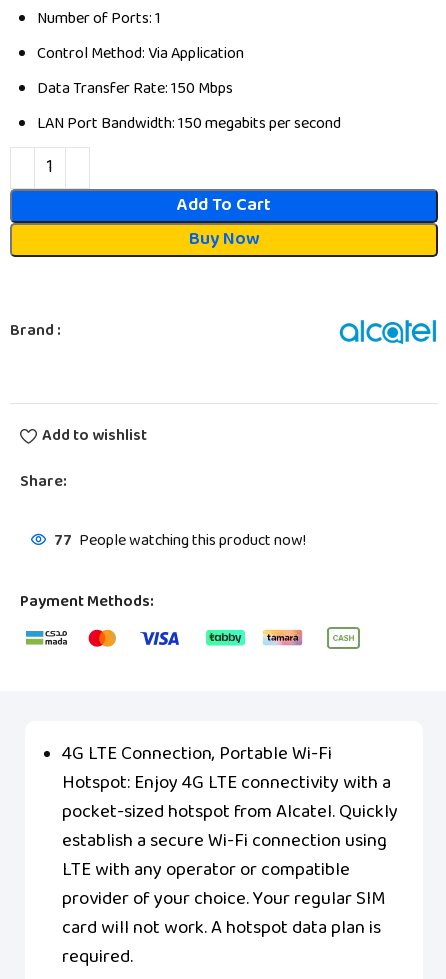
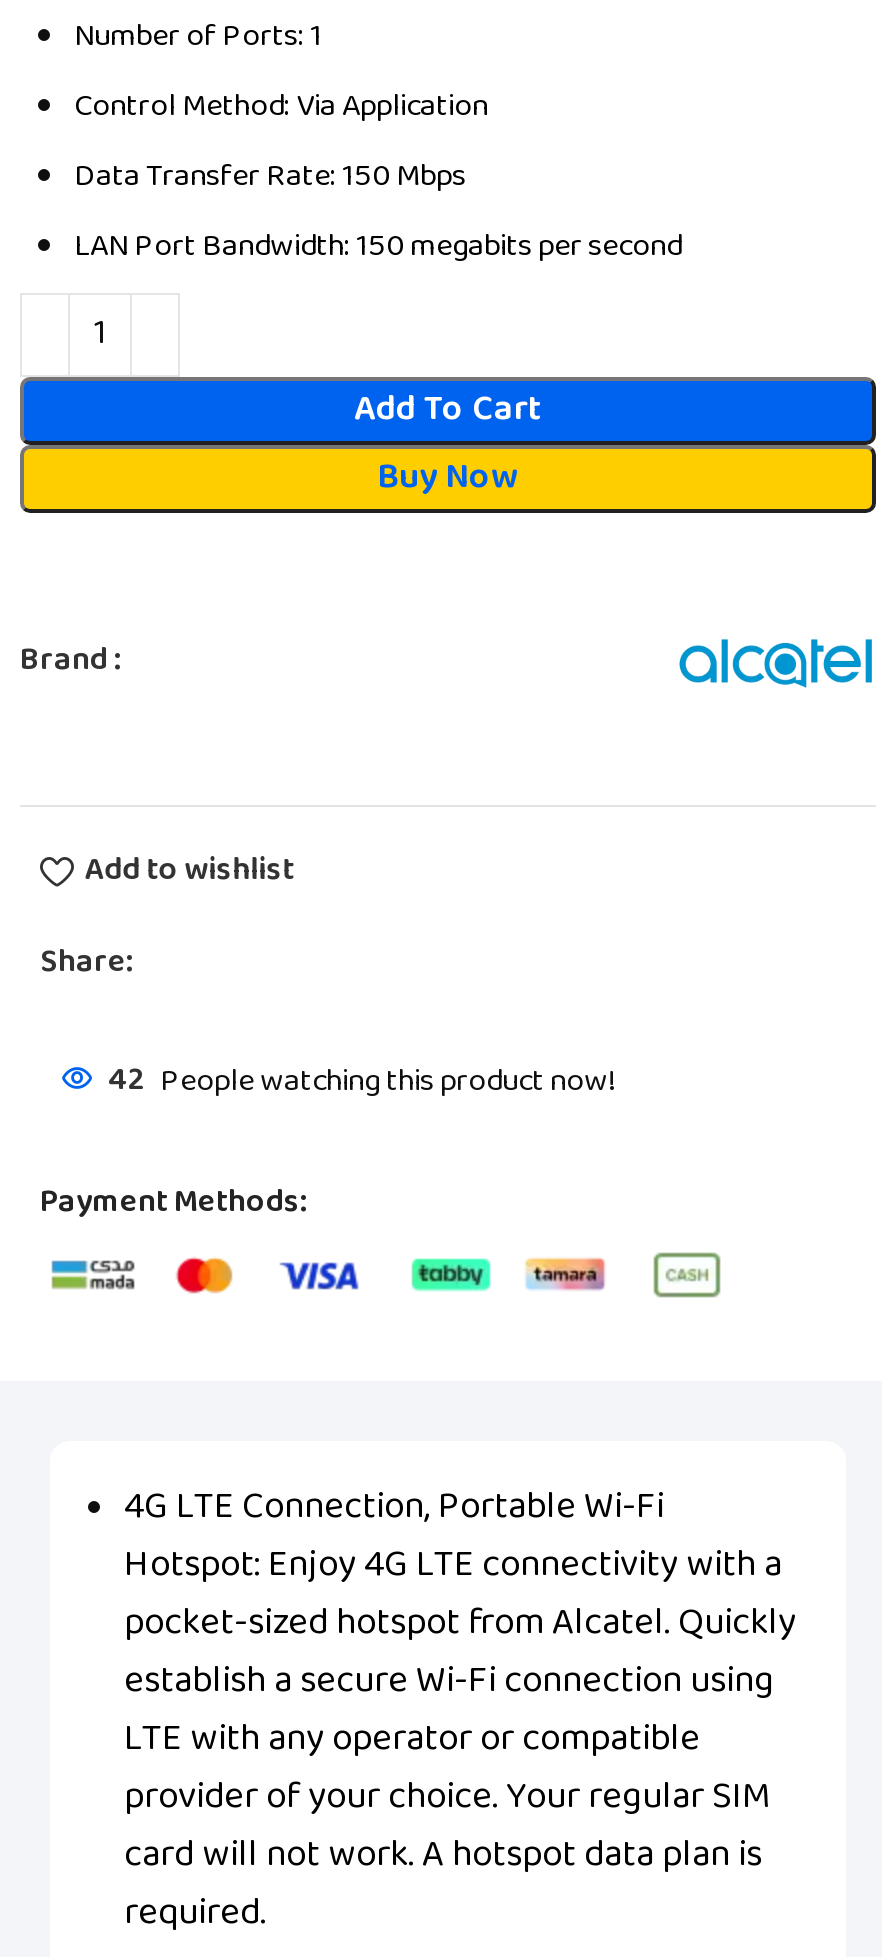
- 77 People watching this product now!
+ 42 People watching this product now!
